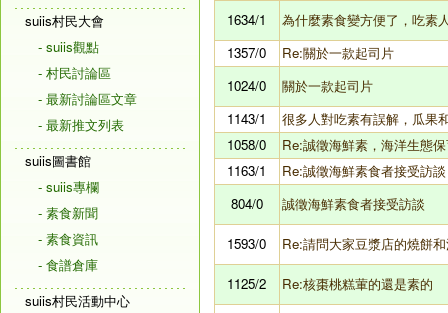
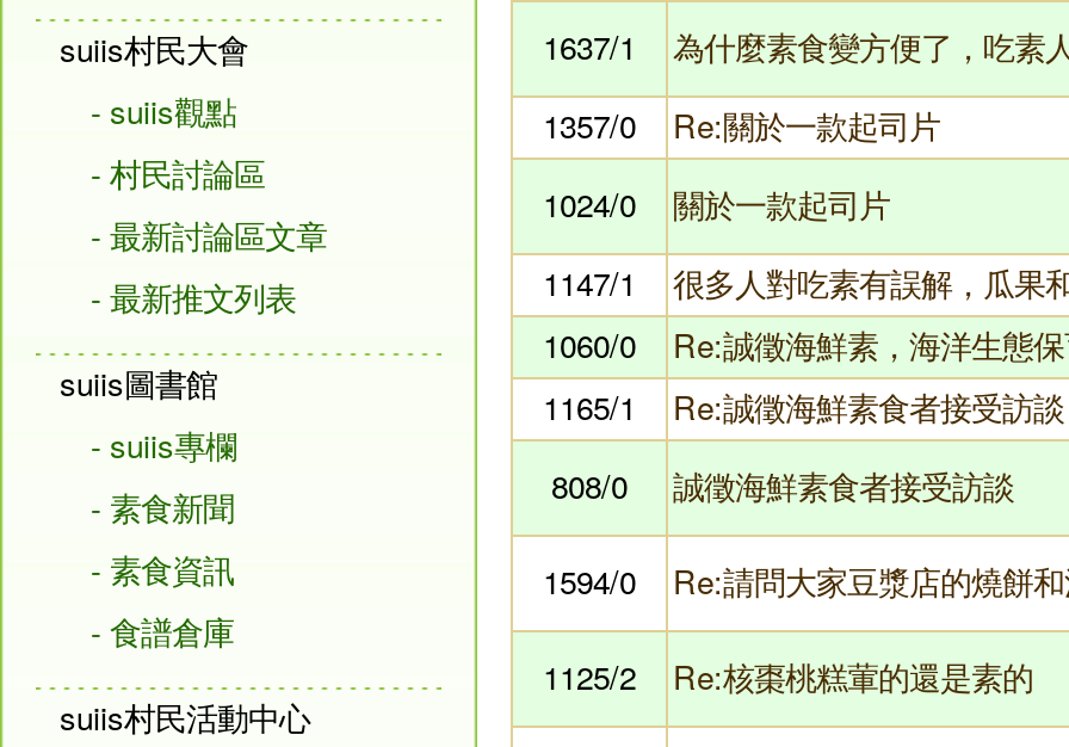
- 1634/1
+ 1637/1

- 1143/1
+ 1147/1

- 1058/0
+ 1060/0

- 1163/1 Re:誠徵海鮮素食者接受訪談
+ 1165/1 Re:誠徵海鮮素食者接受訪談

- 804/0 誠徵海鮮素食者接受訪談
+ 808/0 誠徵海鮮素食者接受訪談

- 1593/0
+ 1594/0
